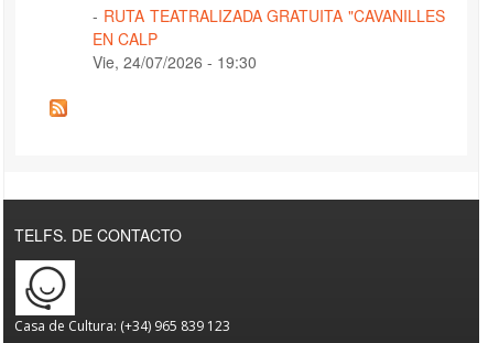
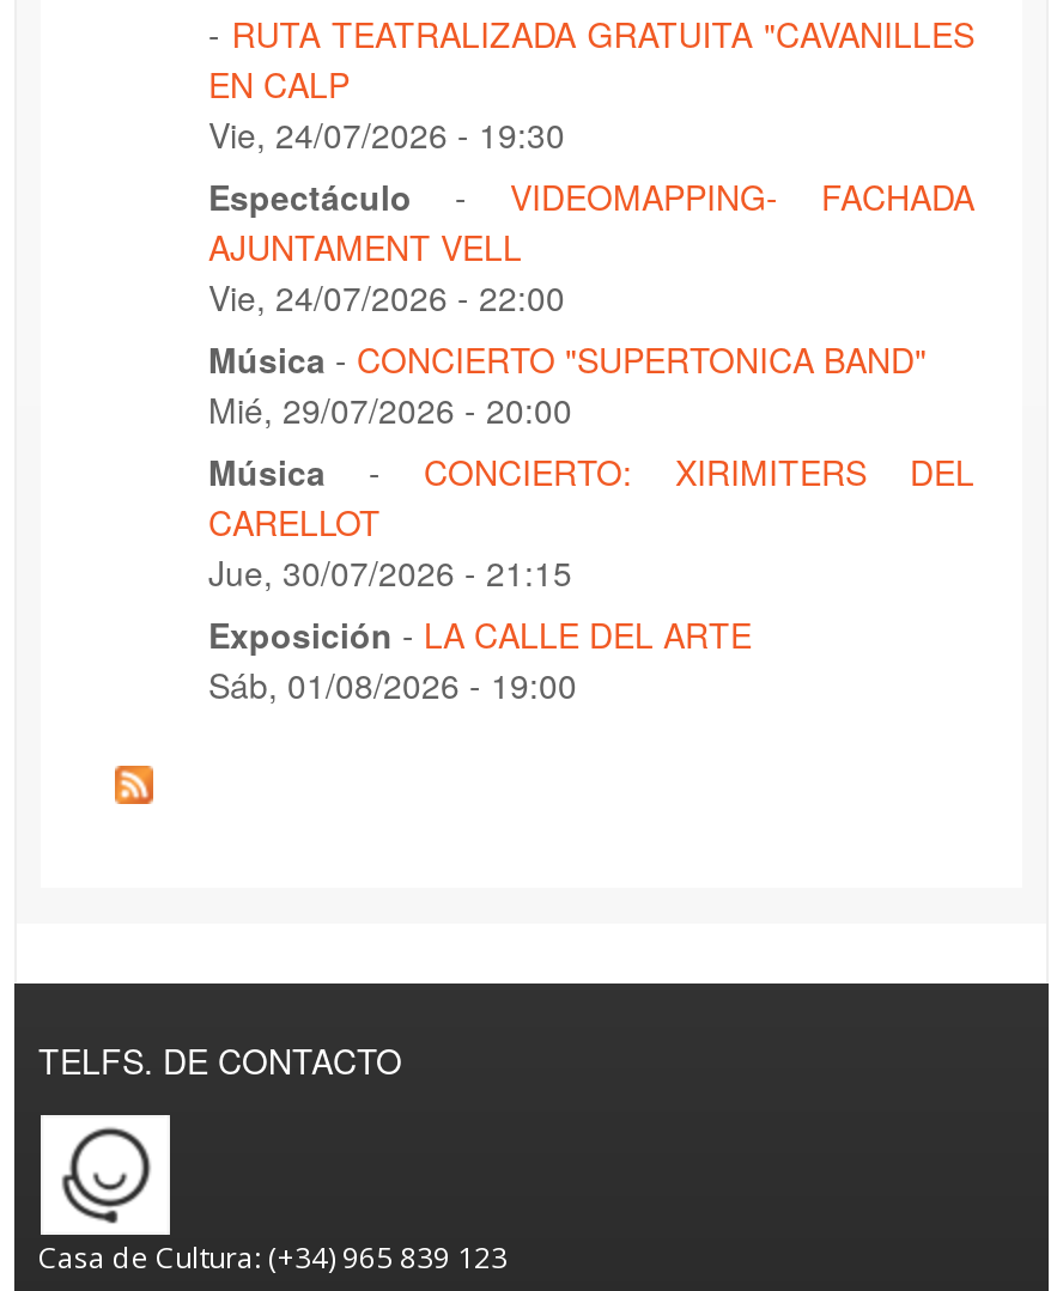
+ Espectáculo
+ - VIDEOMAPPING- FACHADA
+ AJUNTAMENT VELL
+ Vie, 24/07/2026 - 22:00
+ Música - CONCIERTO "SUPERTONICA BAND"
+ Mié, 29/07/2026 - 20:00
+ Música
+ - CONCIERTO: XIRIMITERS DEL
+ CARELLOT
+ Jue, 30/07/2026 - 21:15
+ Exposición - LA CALLE DEL ARTE
+ Sáb, 01/08/2026 - 19:00
